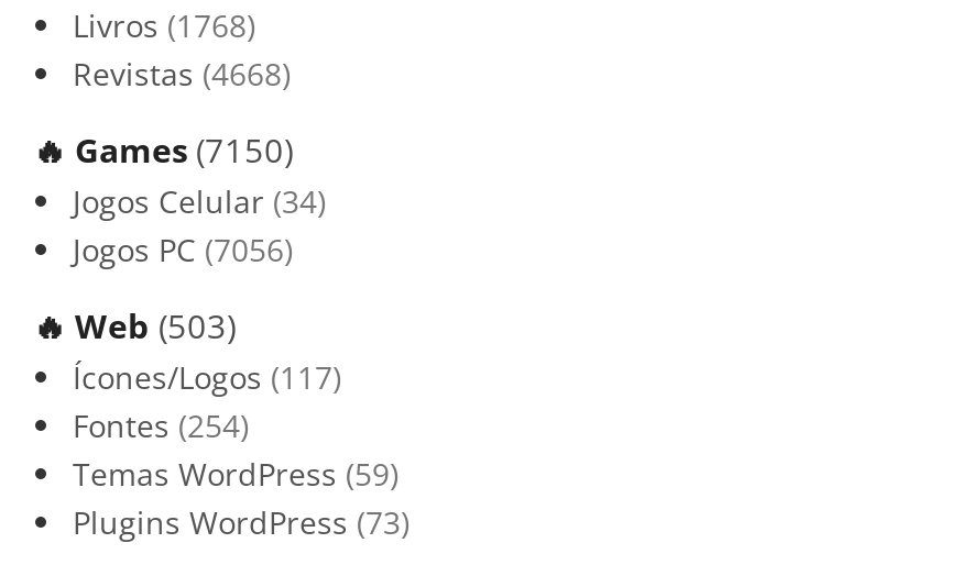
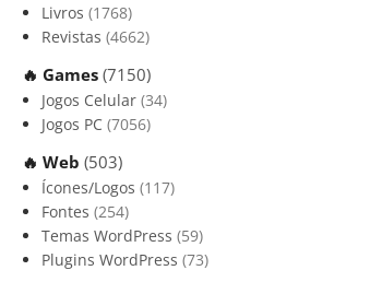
- Revistas (4668)
+ Revistas (4662)
